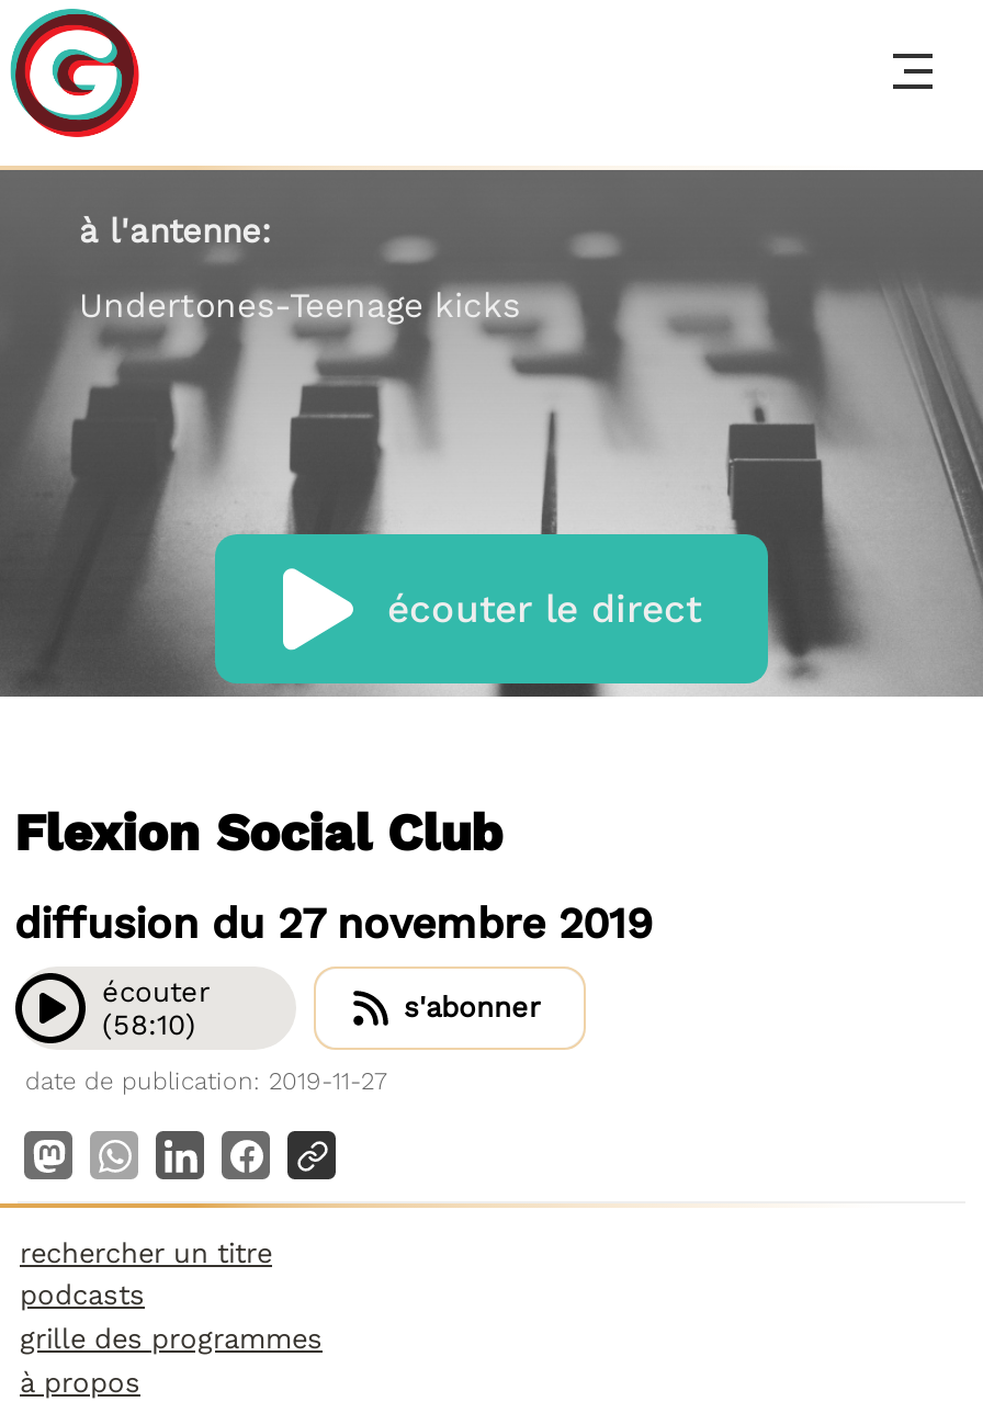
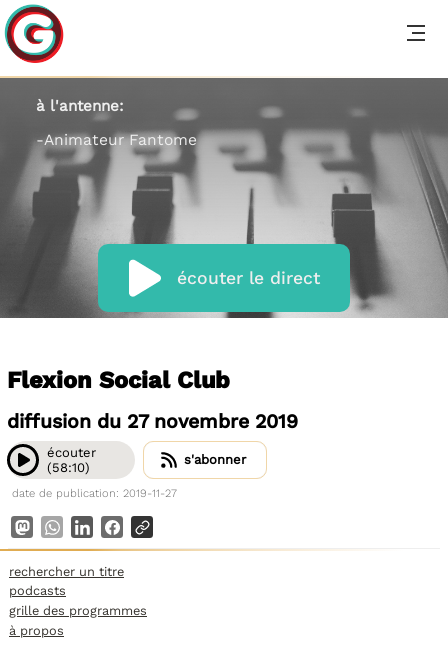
- Undertones-Teenage kicks
+ -Animateur Fantome
